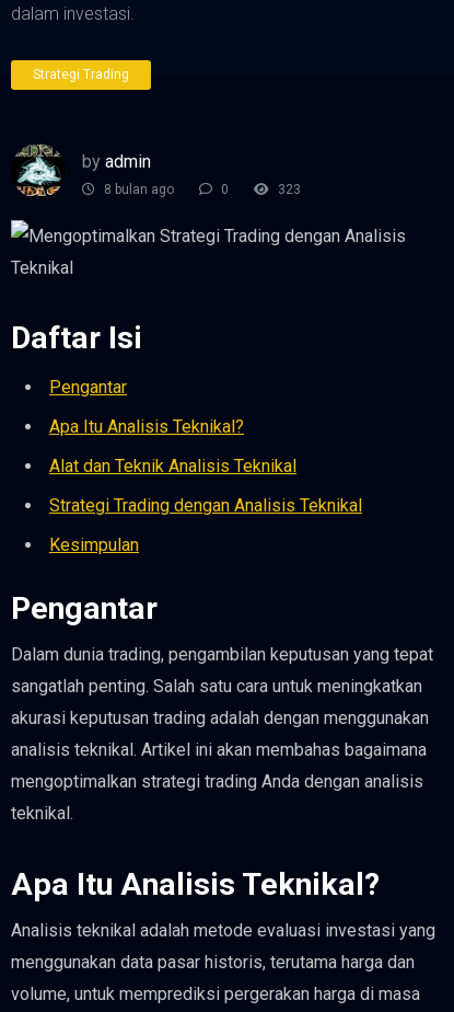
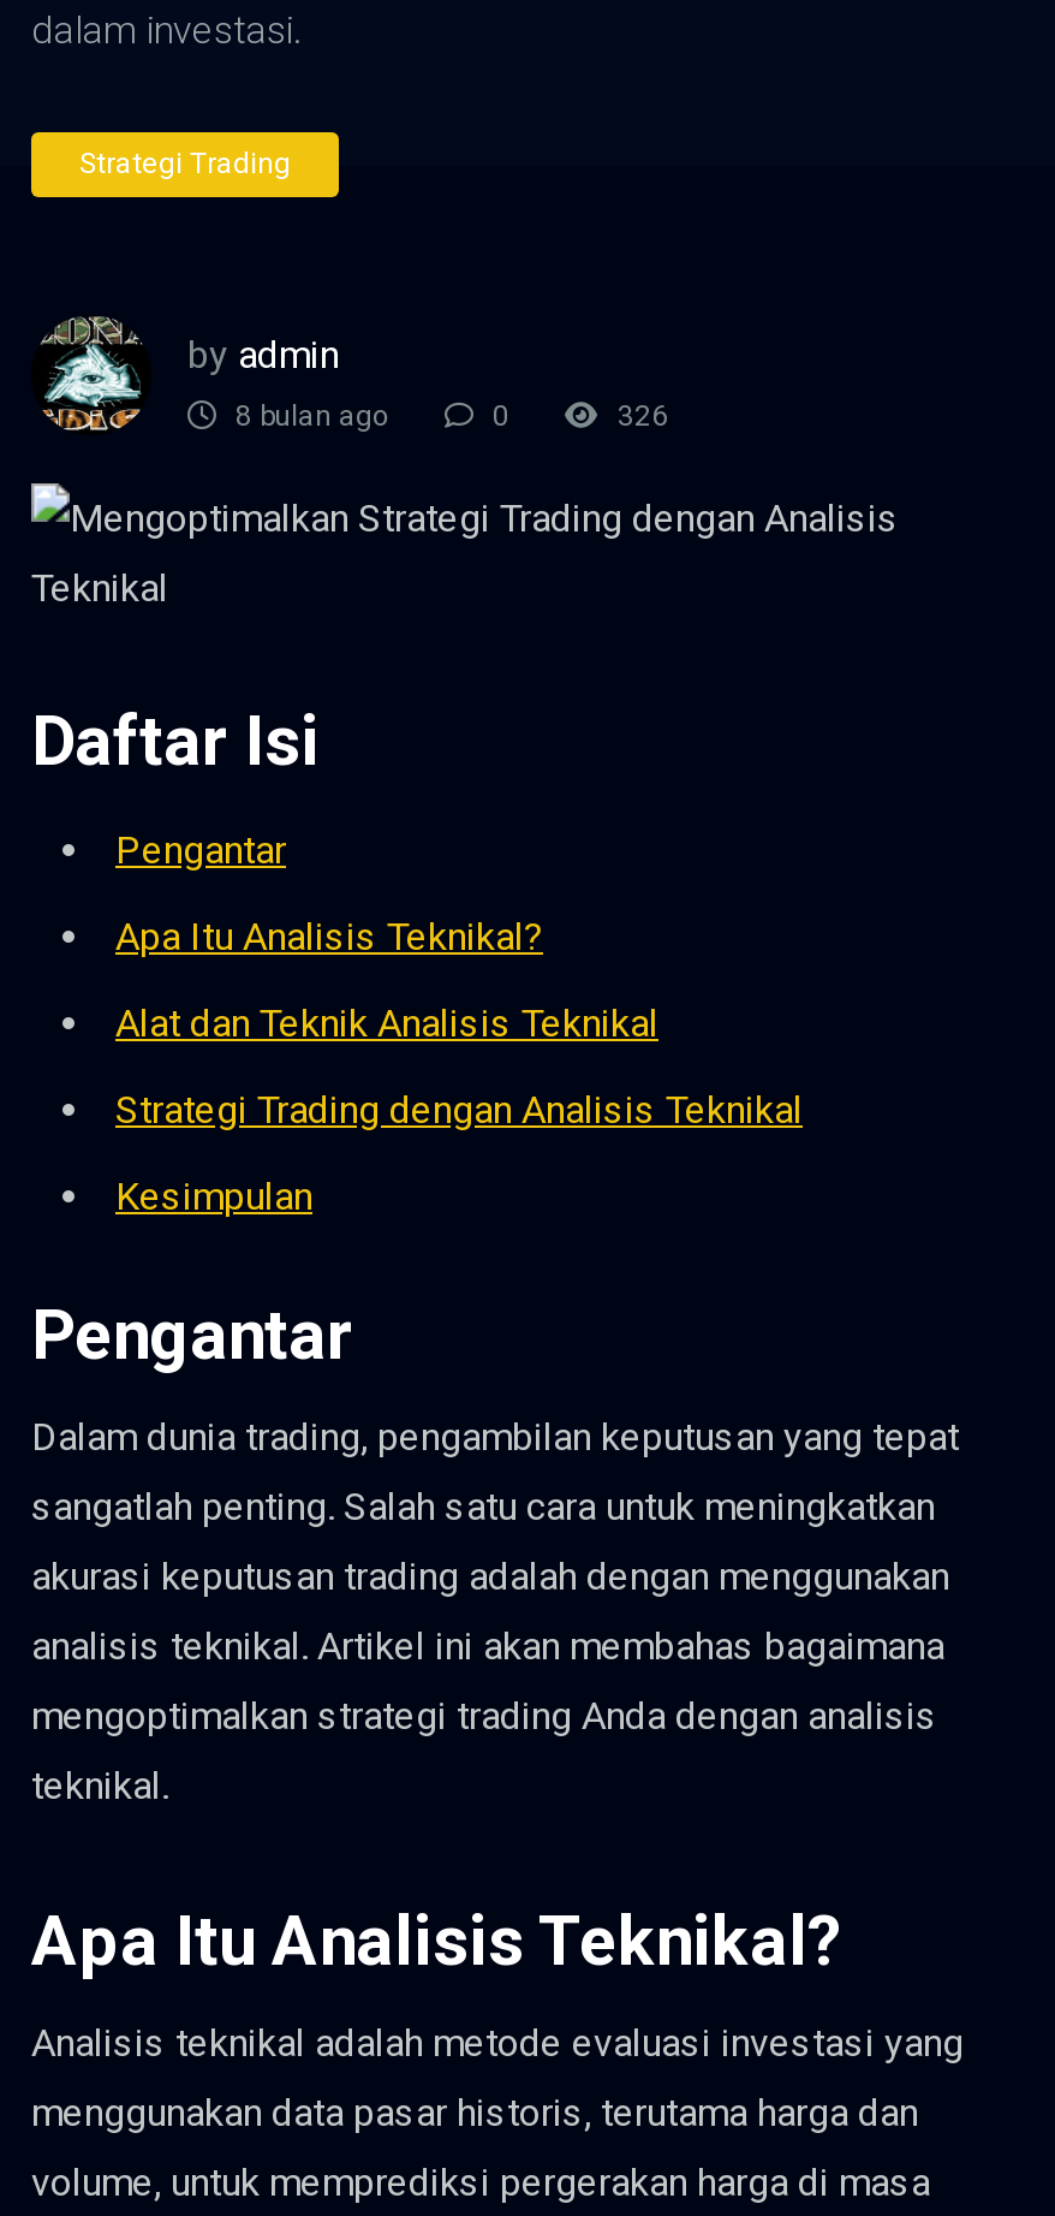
- 323
+ 326
